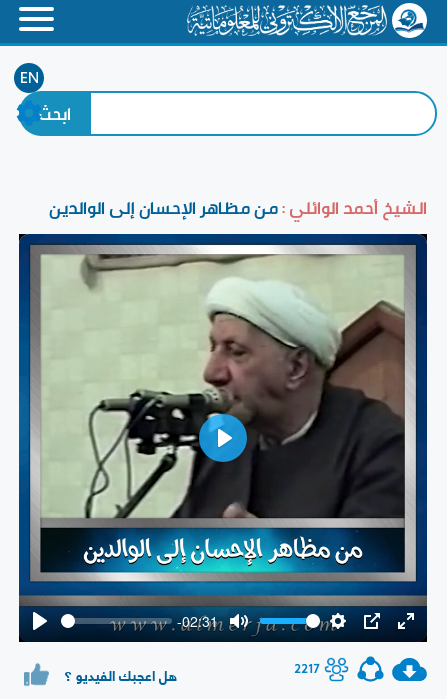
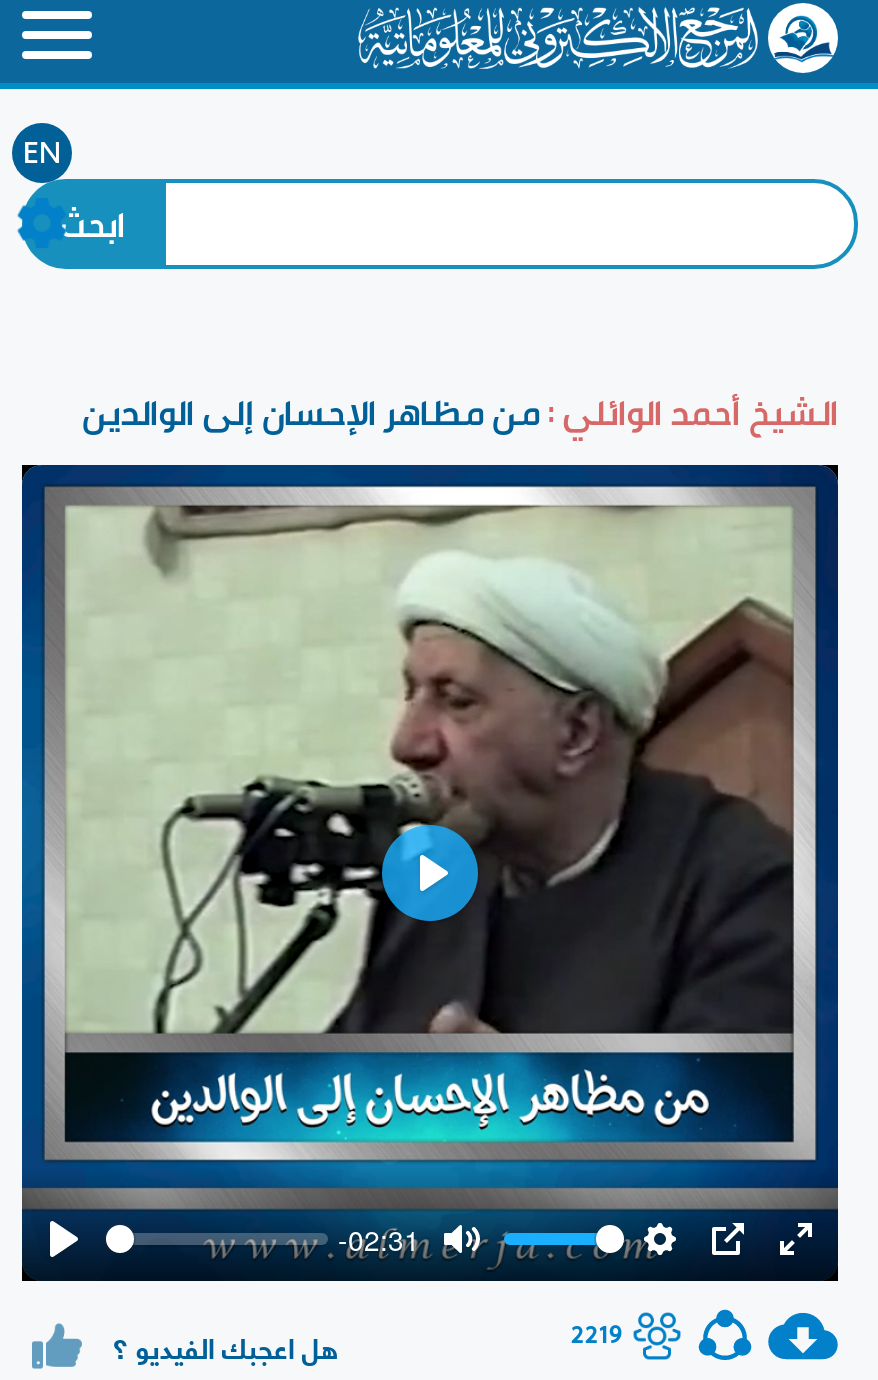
- 2217
+ 2219
